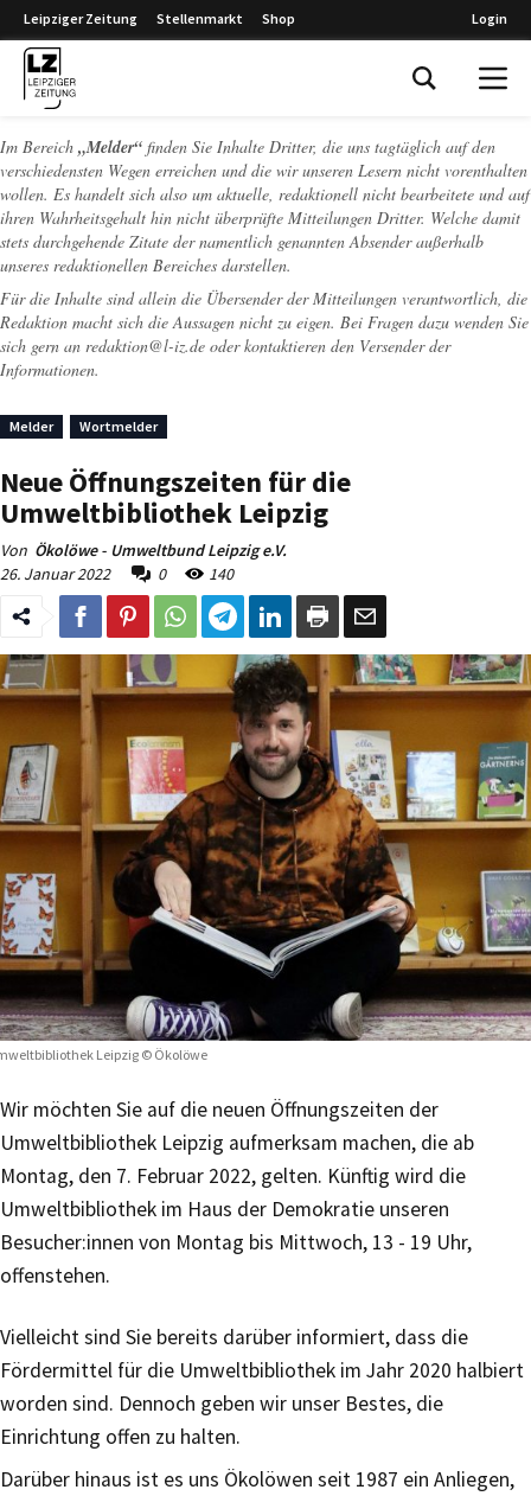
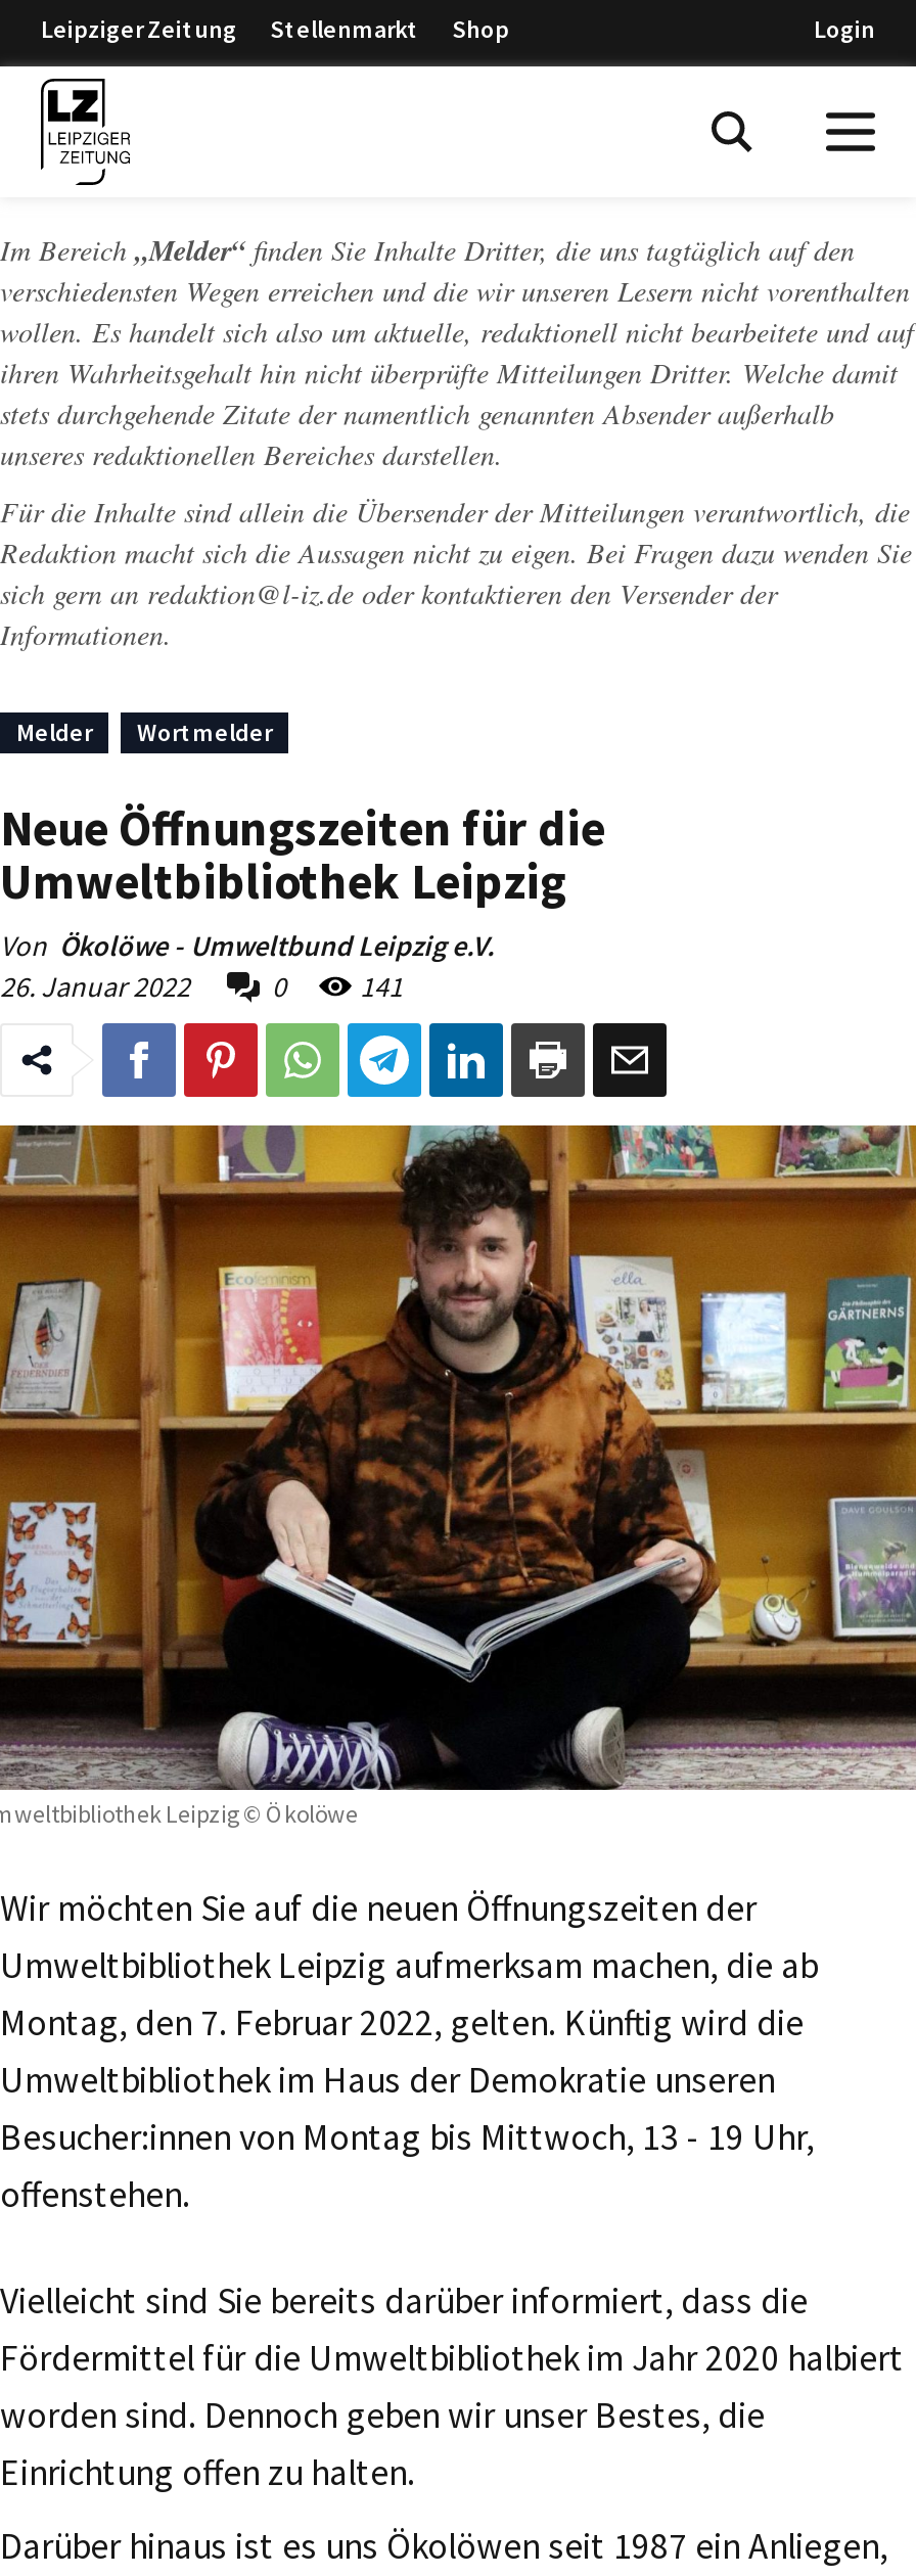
- 0 140
+ 0 141
